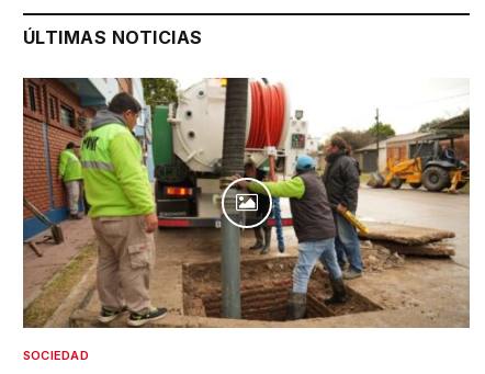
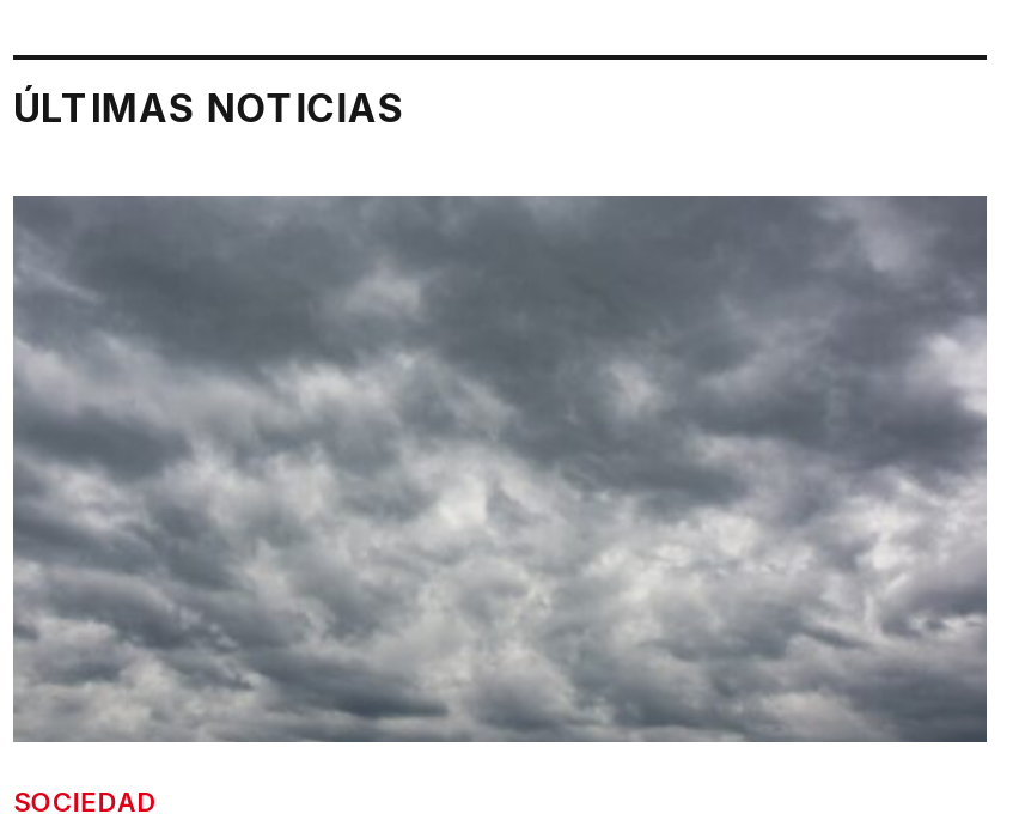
- [image]
+ [image]
